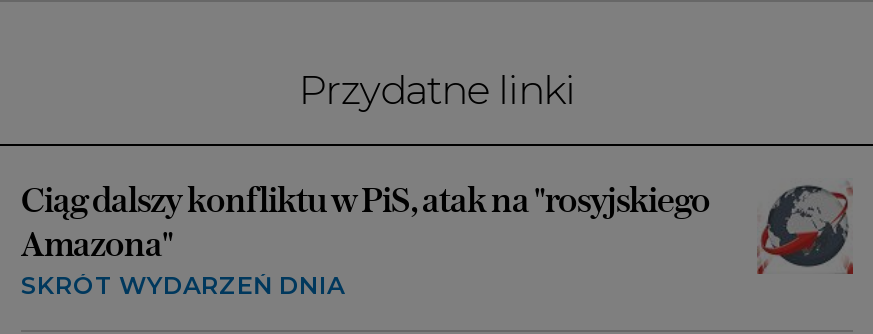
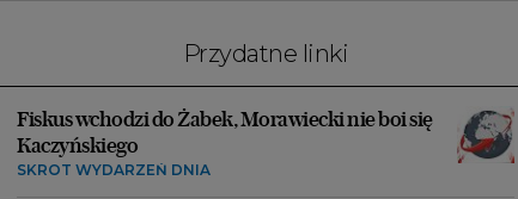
- Ciąg dalszy konfliktu w PiS, atak na "rosyjskiego
- Amazona"
+ Fiskus wchodzi do Żabek, Morawiecki nie boi się
+ Kaczyńskiego
